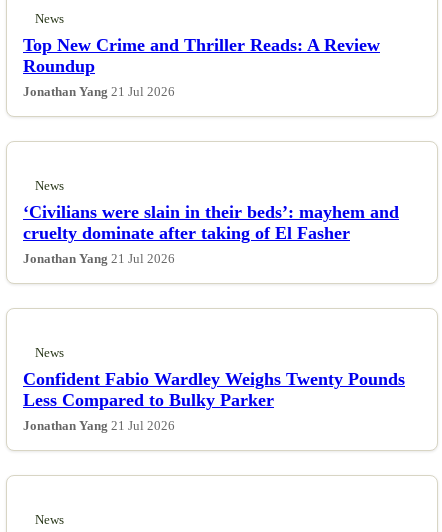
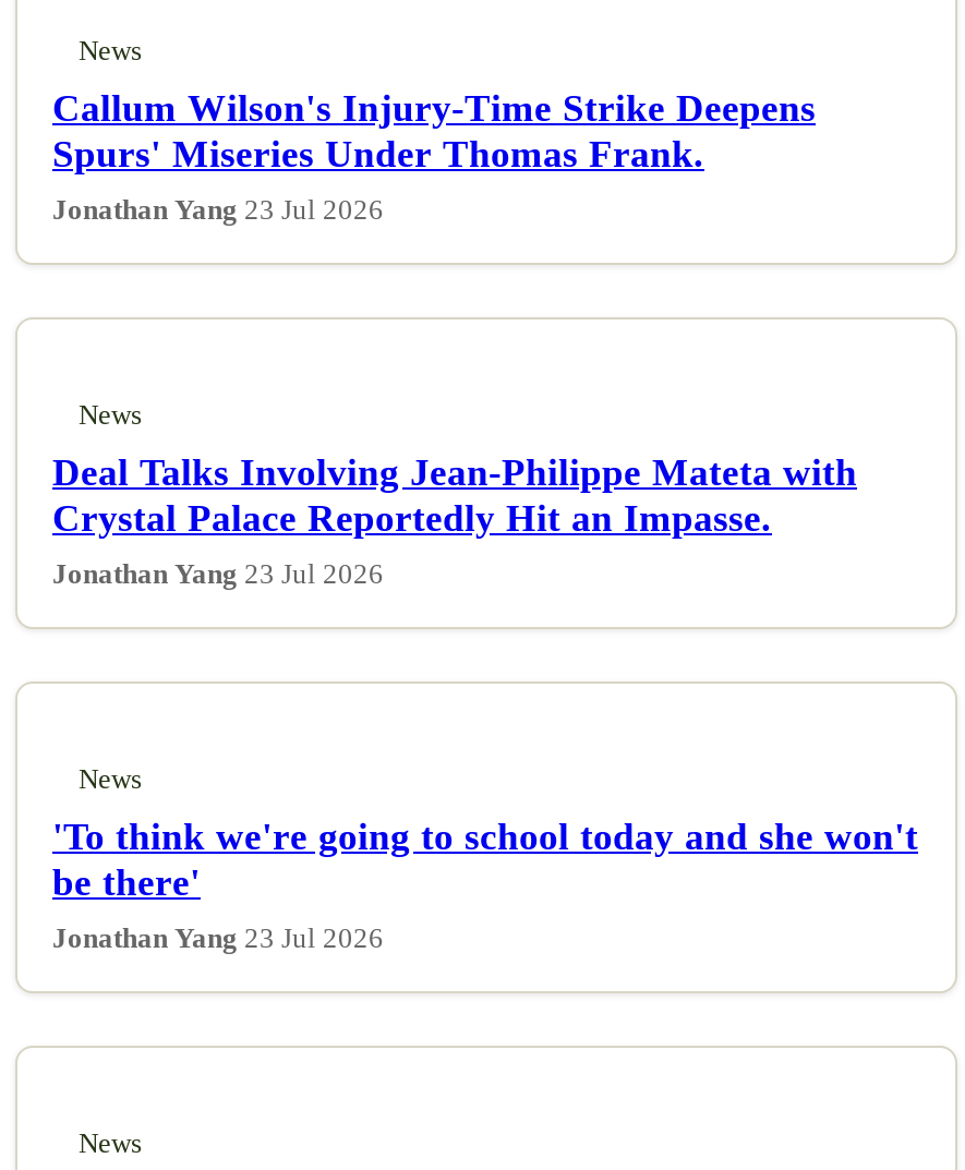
- Top New Crime and Thriller Reads: A Review
- Roundup
- Jonathan Yang 21 Jul 2026
+ Callum Wilson's Injury-Time Strike Deepens
+ Spurs' Miseries Under Thomas Frank.
+ Jonathan Yang 23 Jul 2026

- ‘Civilians were slain in their beds’: mayhem and
- cruelty dominate after taking of El Fasher
- Jonathan Yang 21 Jul 2026
+ Deal Talks Involving Jean-Philippe Mateta with
+ Crystal Palace Reportedly Hit an Impasse.
+ Jonathan Yang 23 Jul 2026

- Confident Fabio Wardley Weighs Twenty Pounds
- Less Compared to Bulky Parker
- Jonathan Yang 21 Jul 2026
+ 'To think we're going to school today and she won't
+ be there'
+ Jonathan Yang 23 Jul 2026
